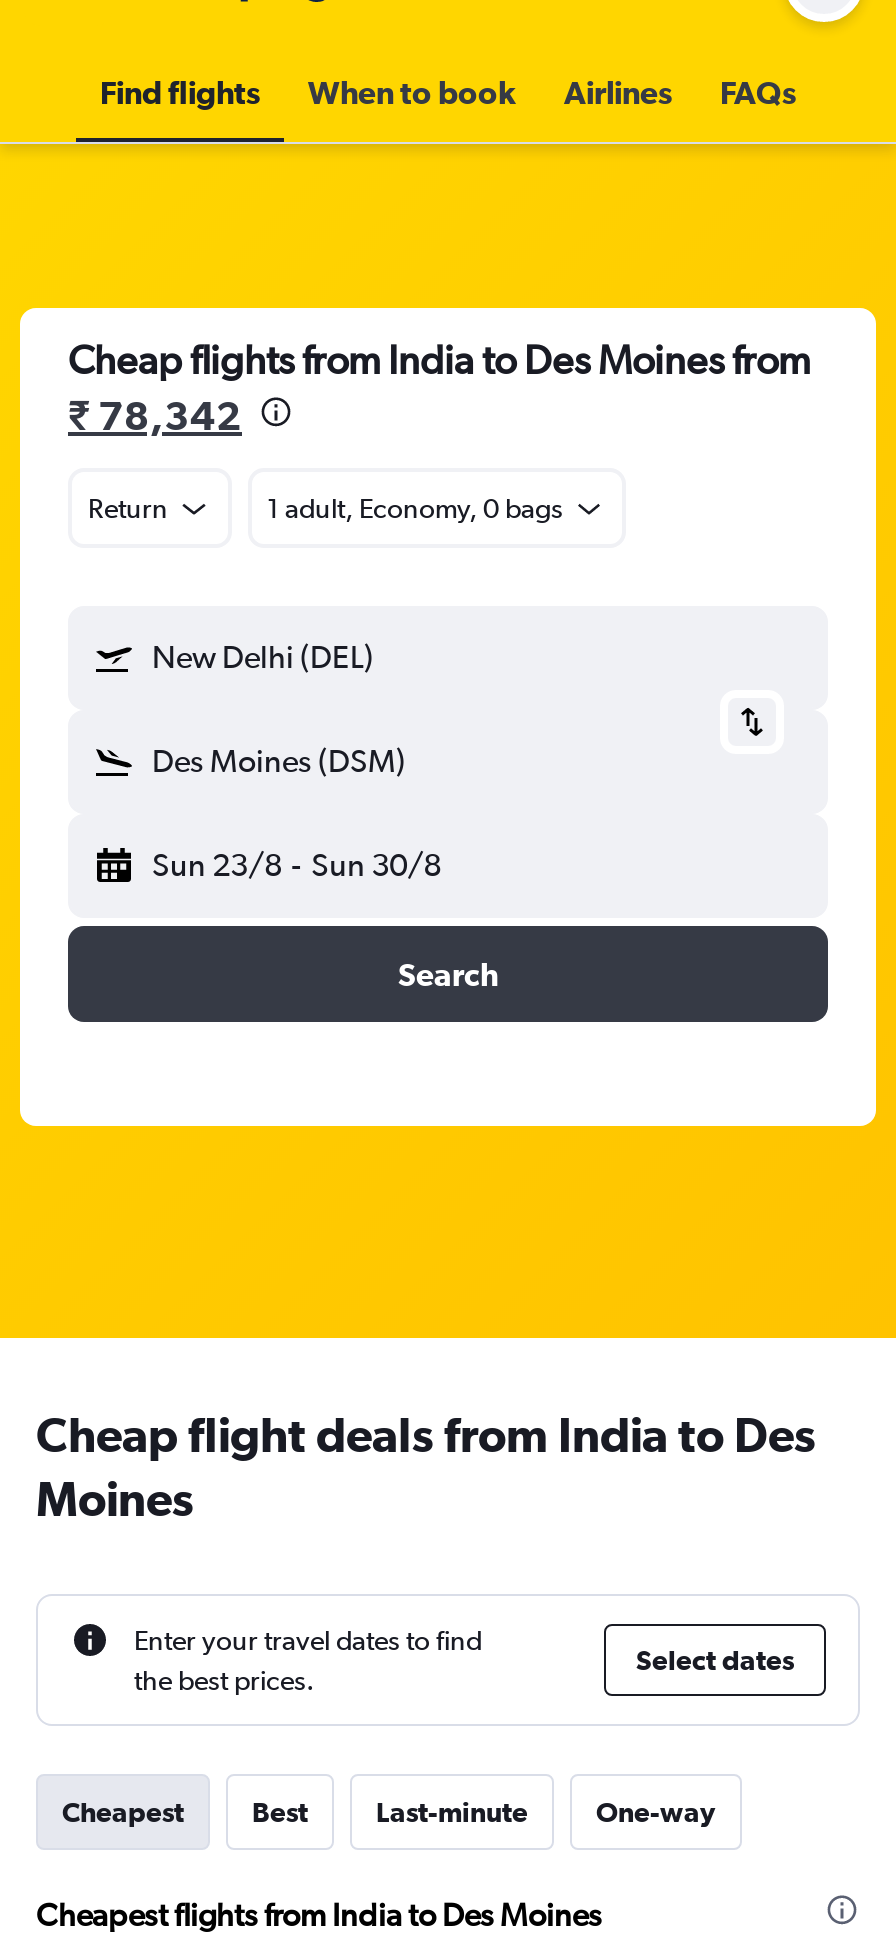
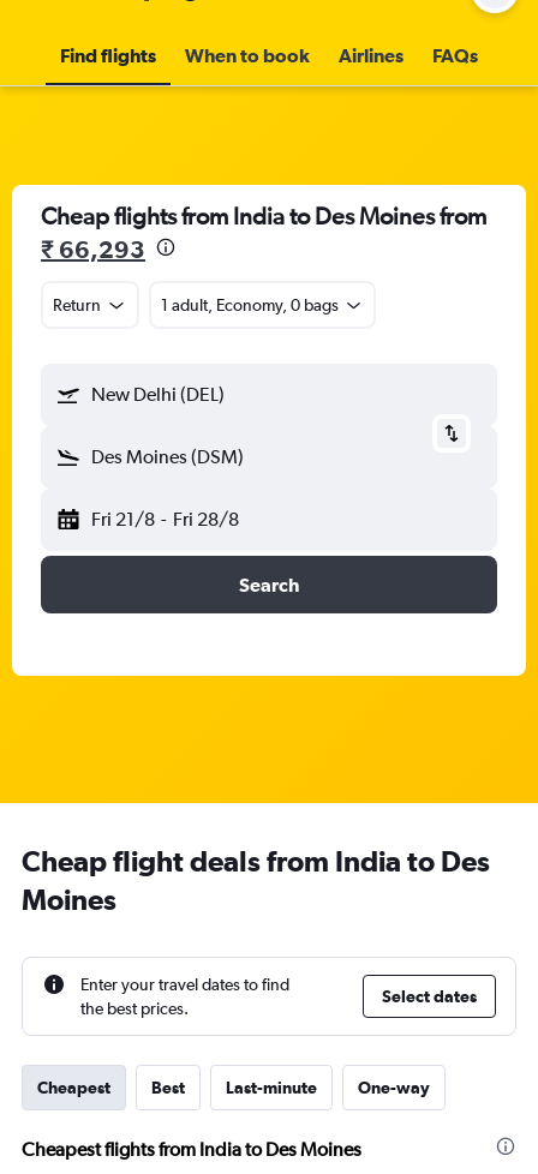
- ₹ 78,342
+ ₹ 66,293

- Sun 23/8 - Sun 30/8
+ Fri 21/8 - Fri 28/8
